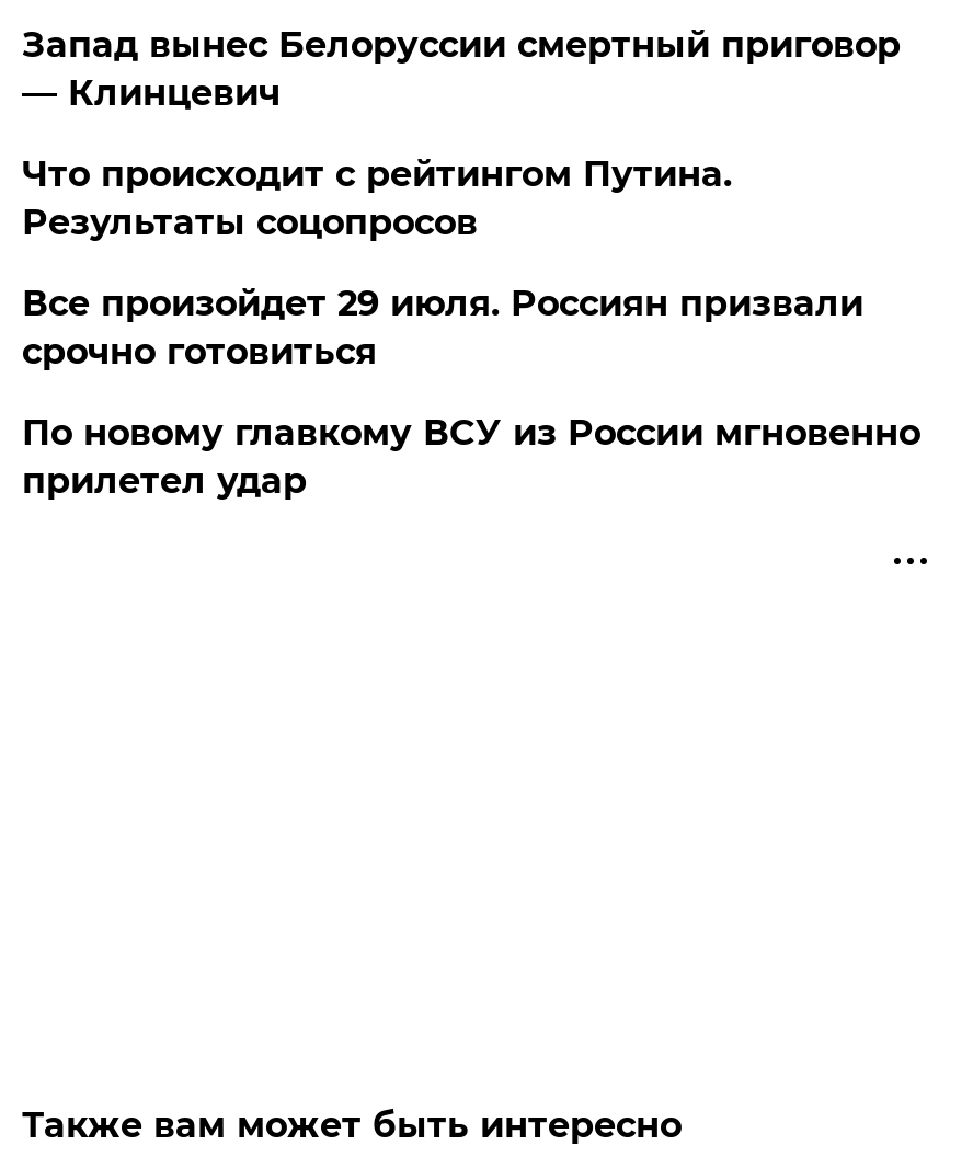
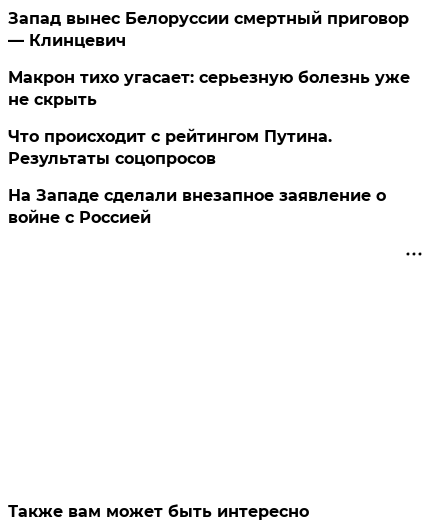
+ Макрон тихо угасает: серьезную болезнь уже
+ не скрыть

moved down: Что происходит с рейтингом Путина. | Результаты соцопросов

- Все произойдет 29 июля. Россиян призвали
- срочно готовиться
- По новому главкому ВСУ из России мгновенно
- прилетел удар
+ На Западе сделали внезапное заявление о
+ войне с Россией
